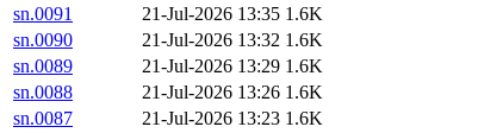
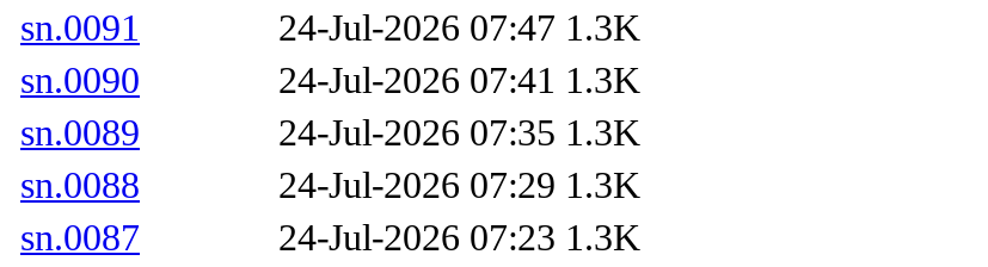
- 21-Jul-2026 13:35 1.6K
+ 24-Jul-2026 07:47 1.3K

- 21-Jul-2026 13:32 1.6K
+ 24-Jul-2026 07:41 1.3K

- 21-Jul-2026 13:29 1.6K
+ 24-Jul-2026 07:35 1.3K

- 21-Jul-2026 13:26 1.6K
+ 24-Jul-2026 07:29 1.3K

- 21-Jul-2026 13:23 1.6K
+ 24-Jul-2026 07:23 1.3K
